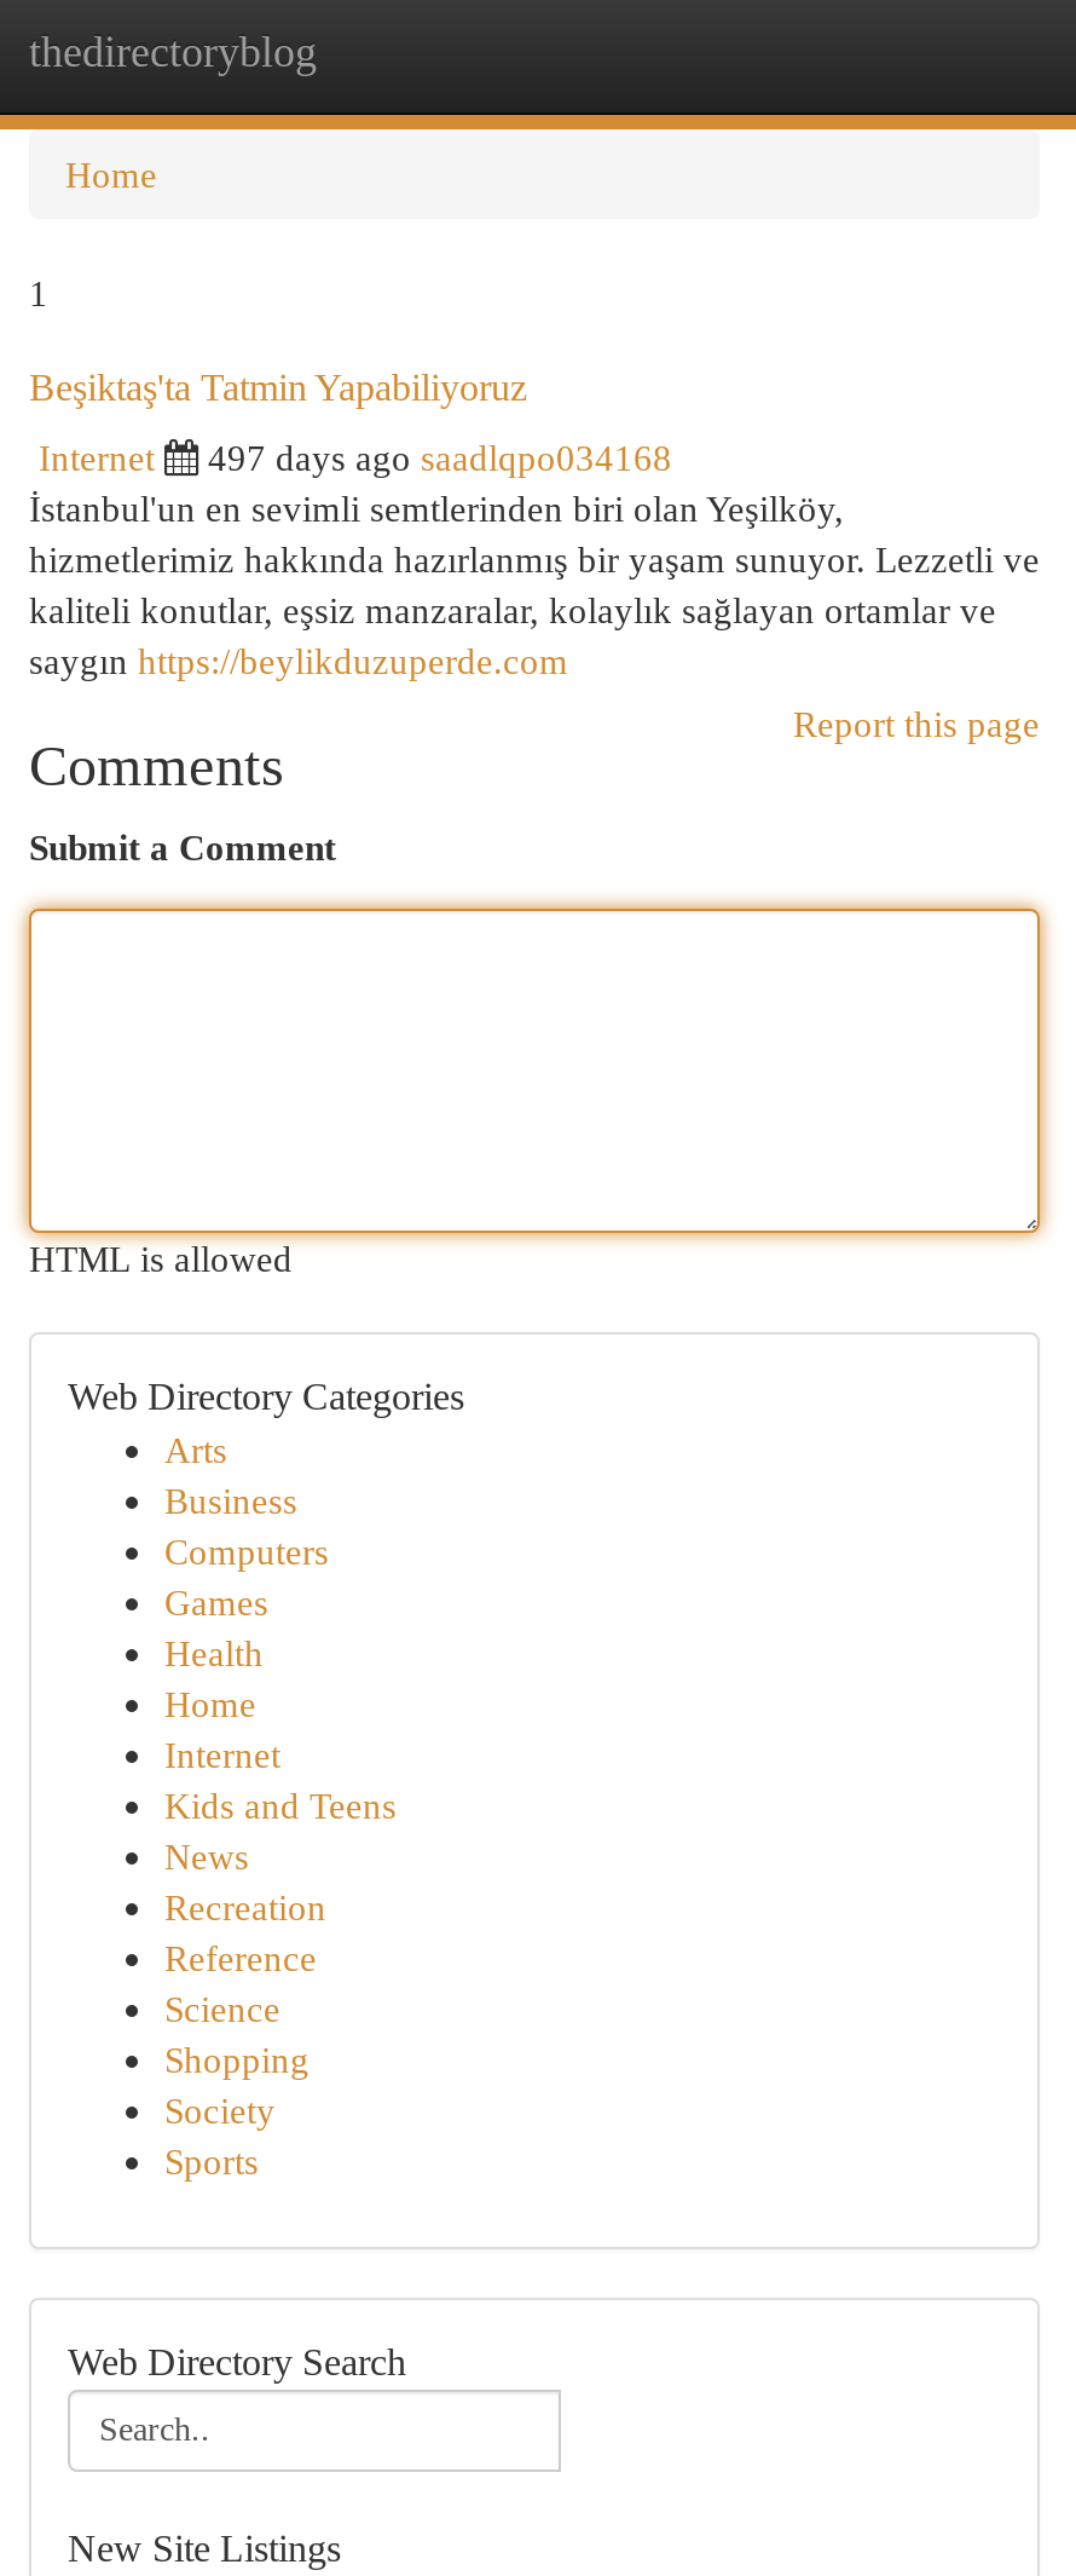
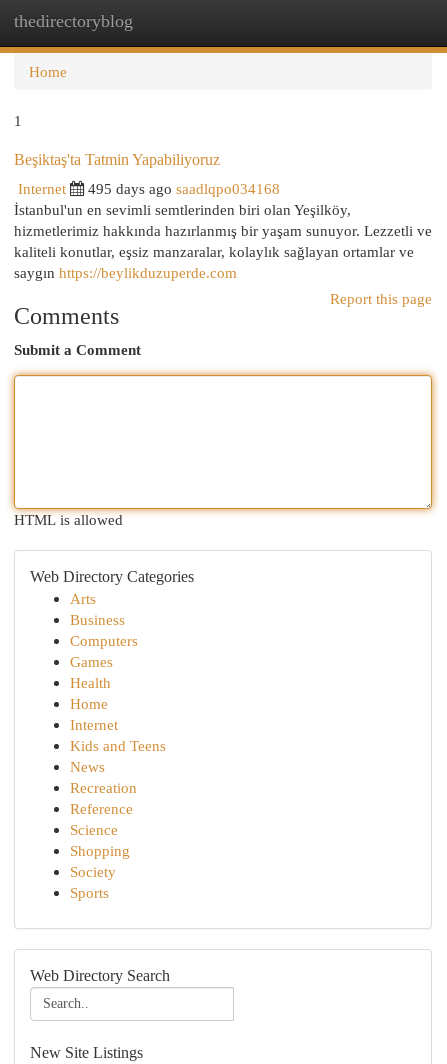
- 497 days ago saadlqpo034168
+ 495 days ago saadlqpo034168
